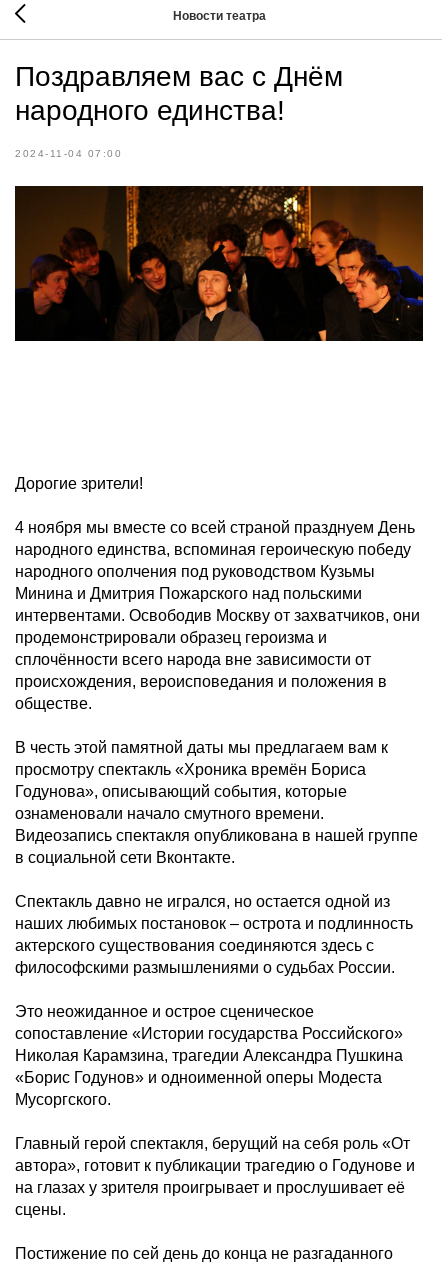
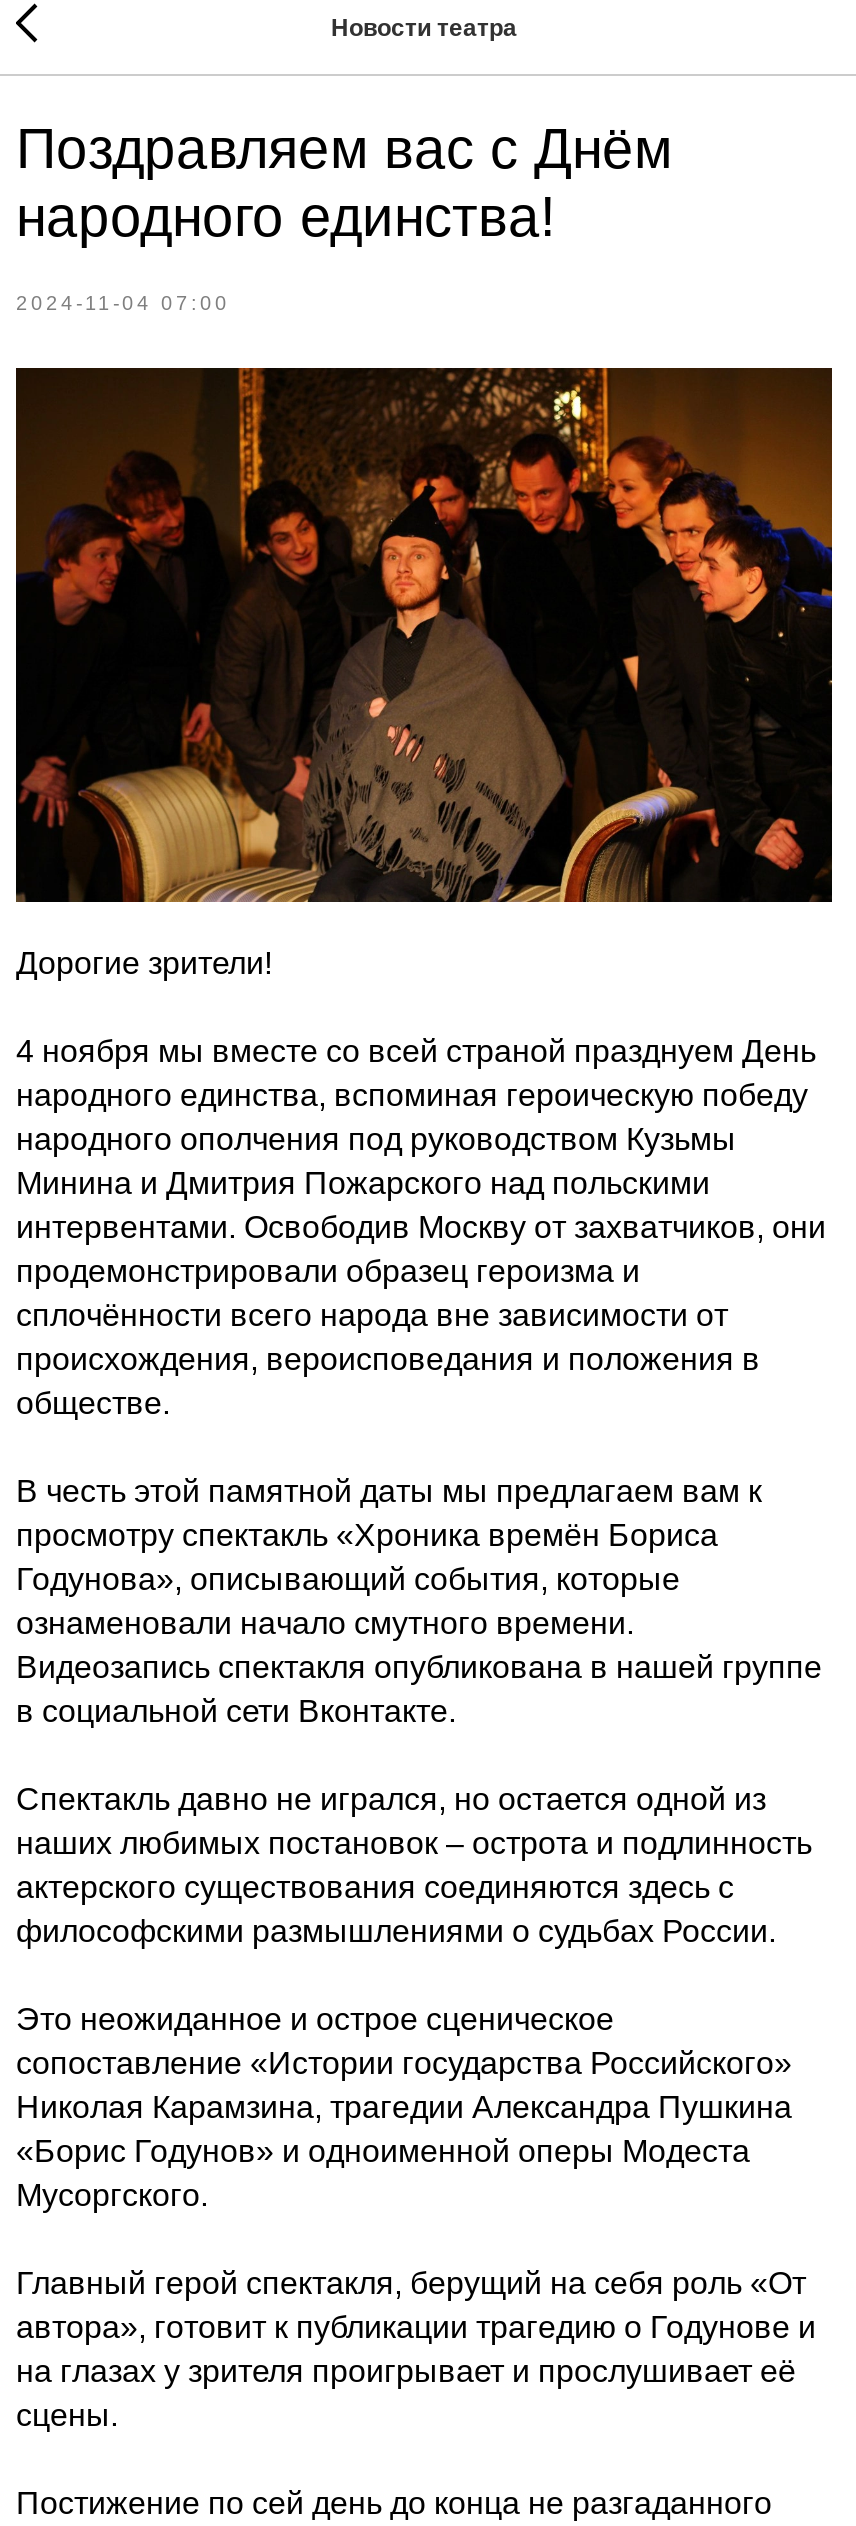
+ [image]
